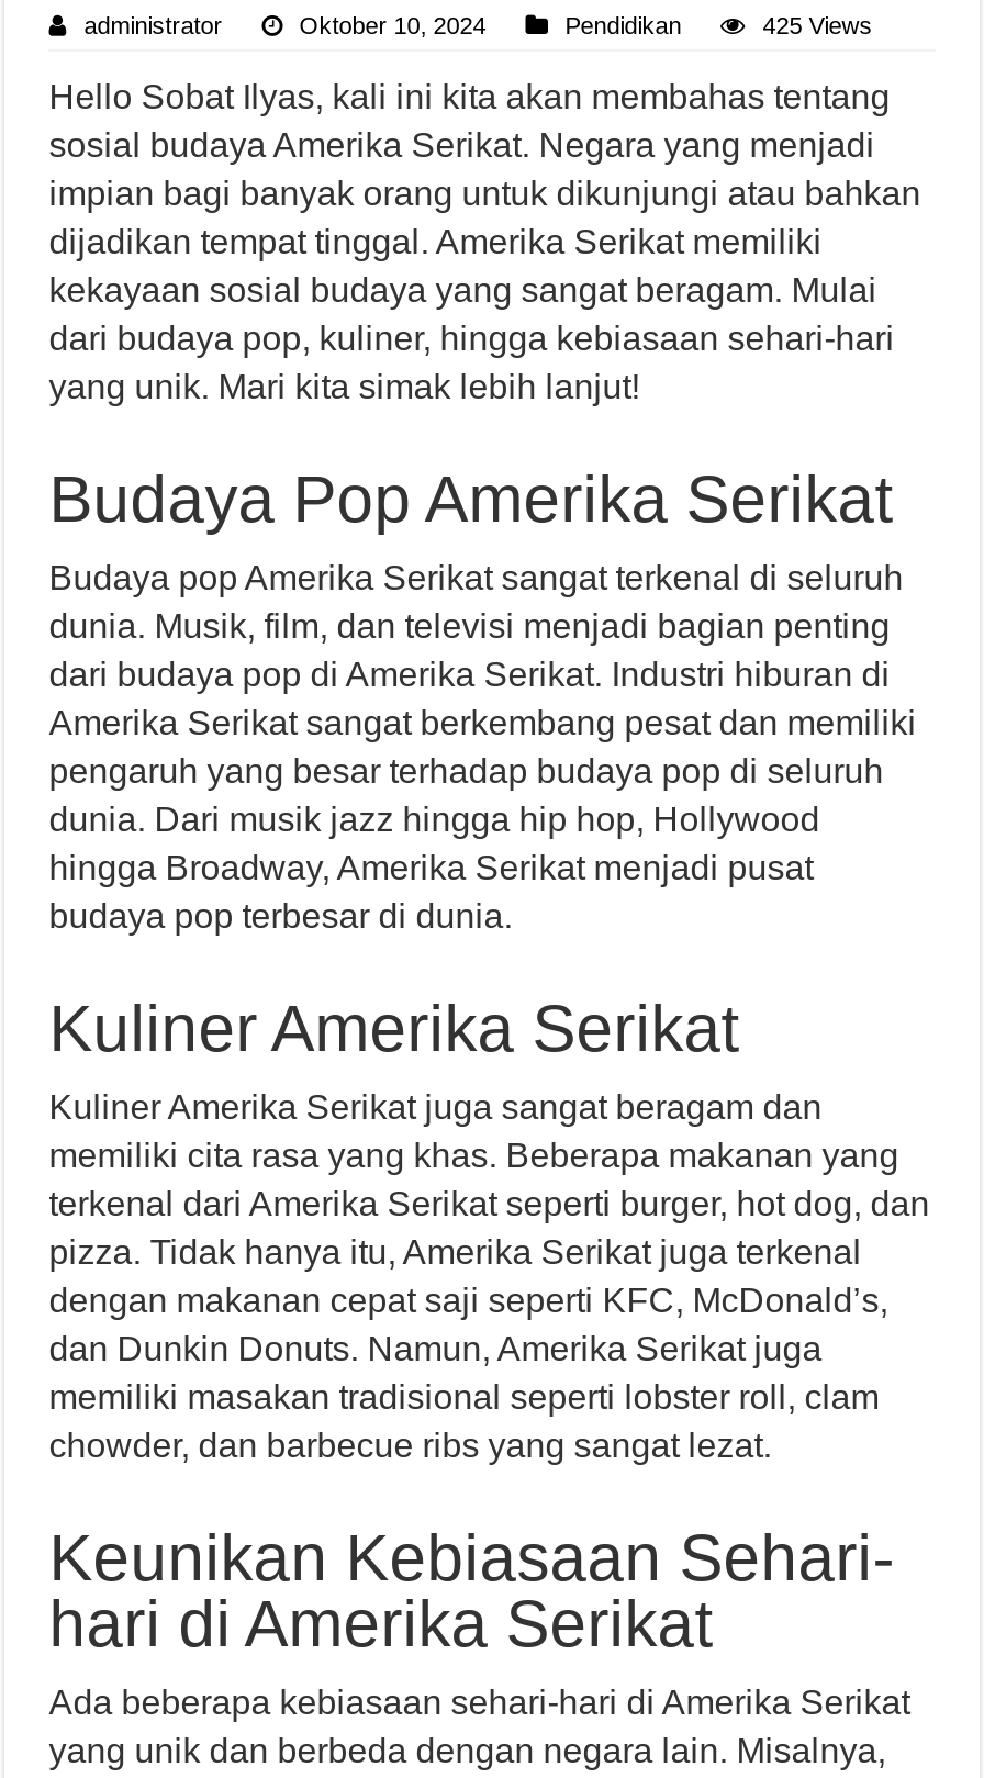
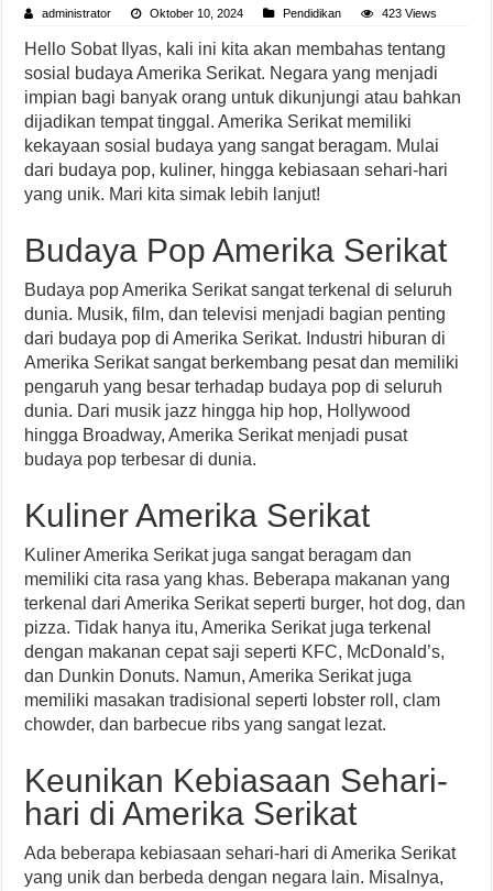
- 425 Views
+ 423 Views
